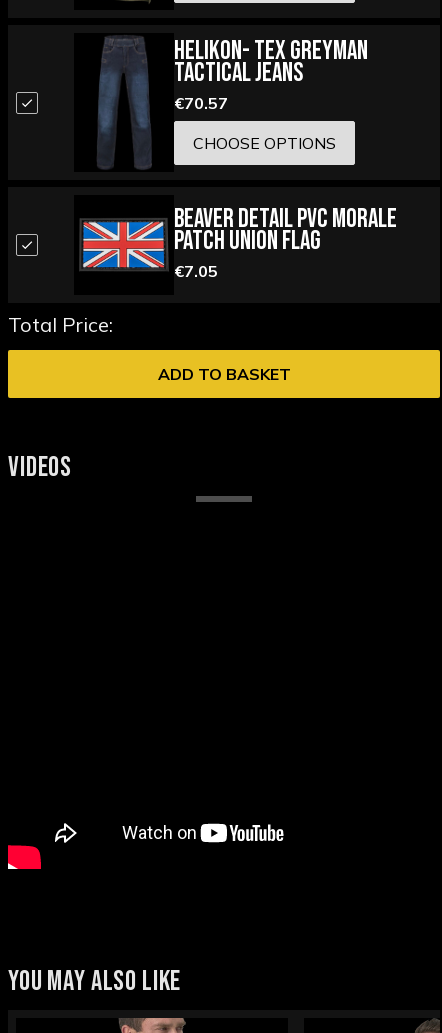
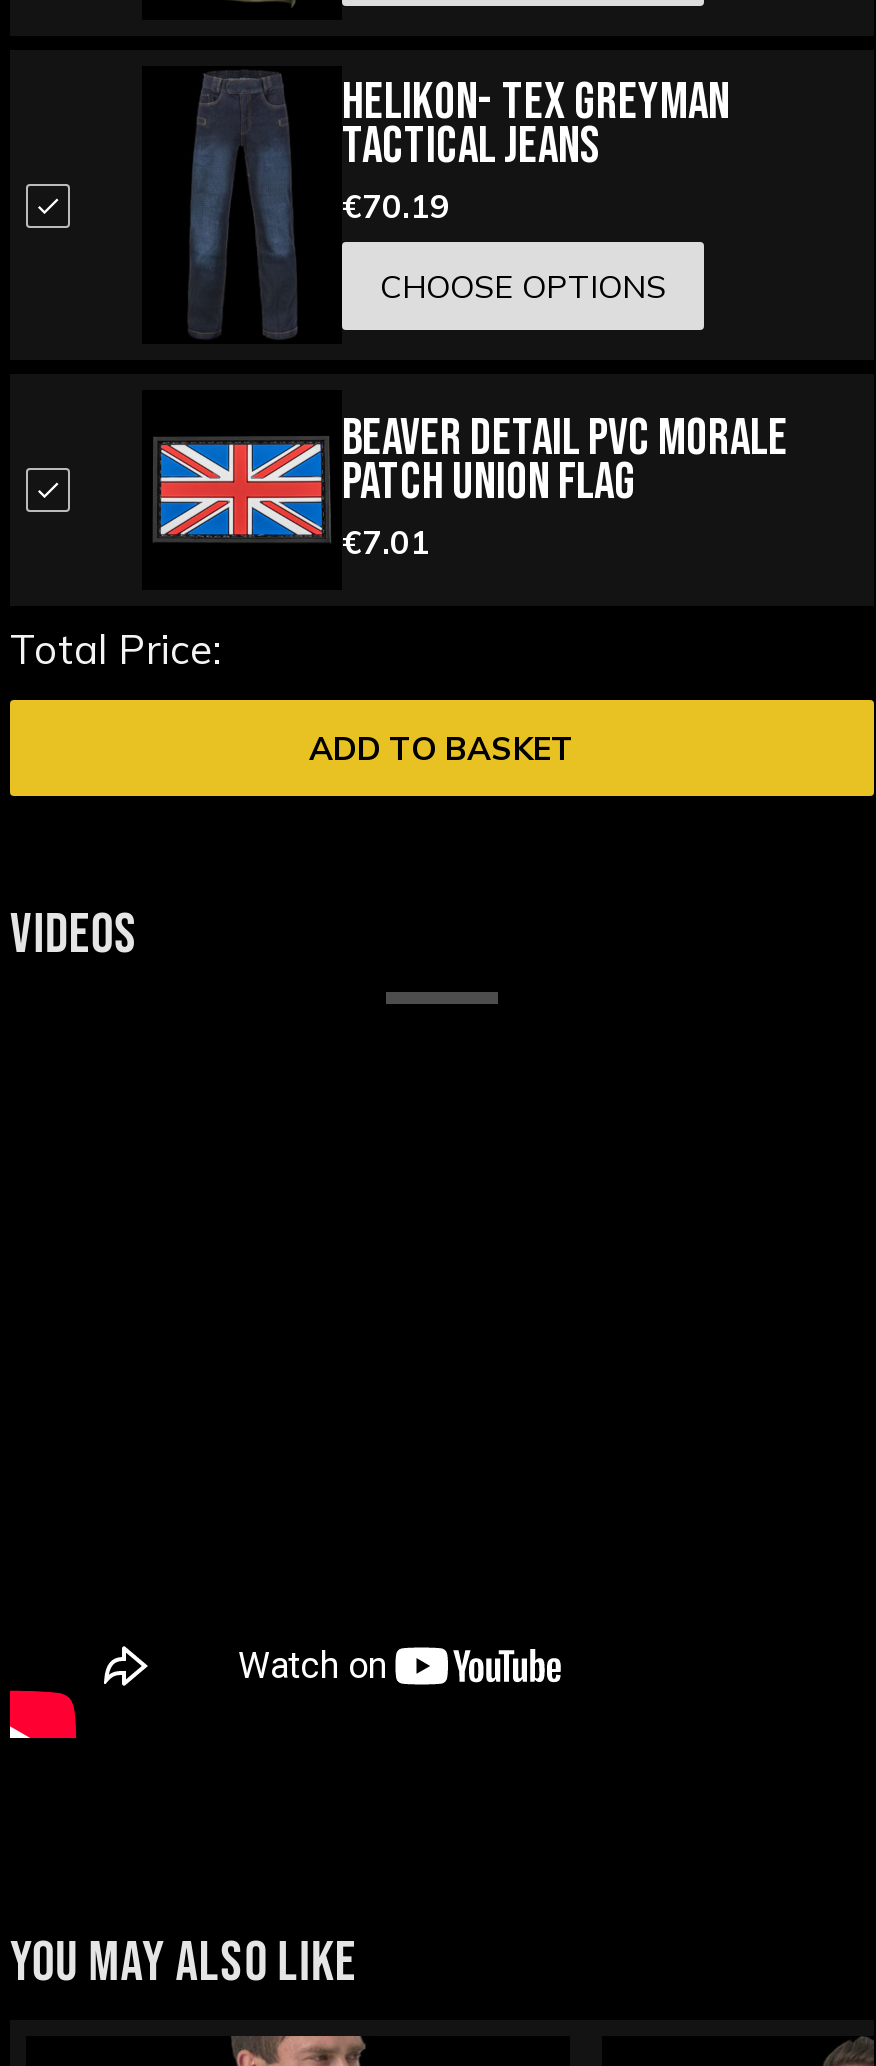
- €70.57
+ €70.19

- €7.05
+ €7.01
